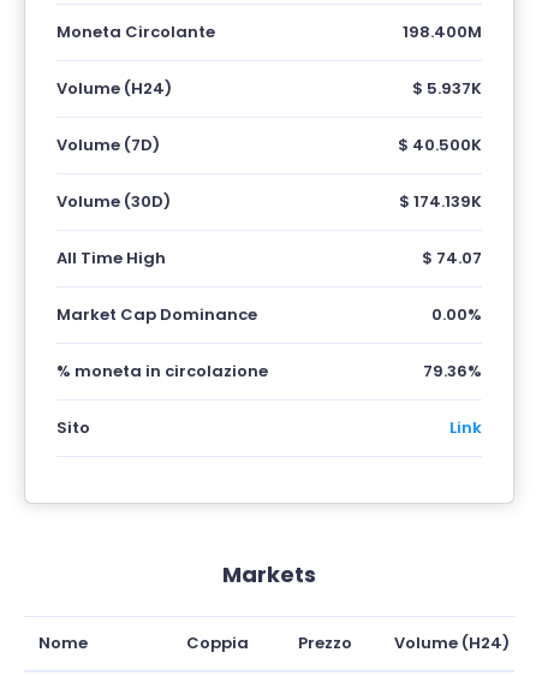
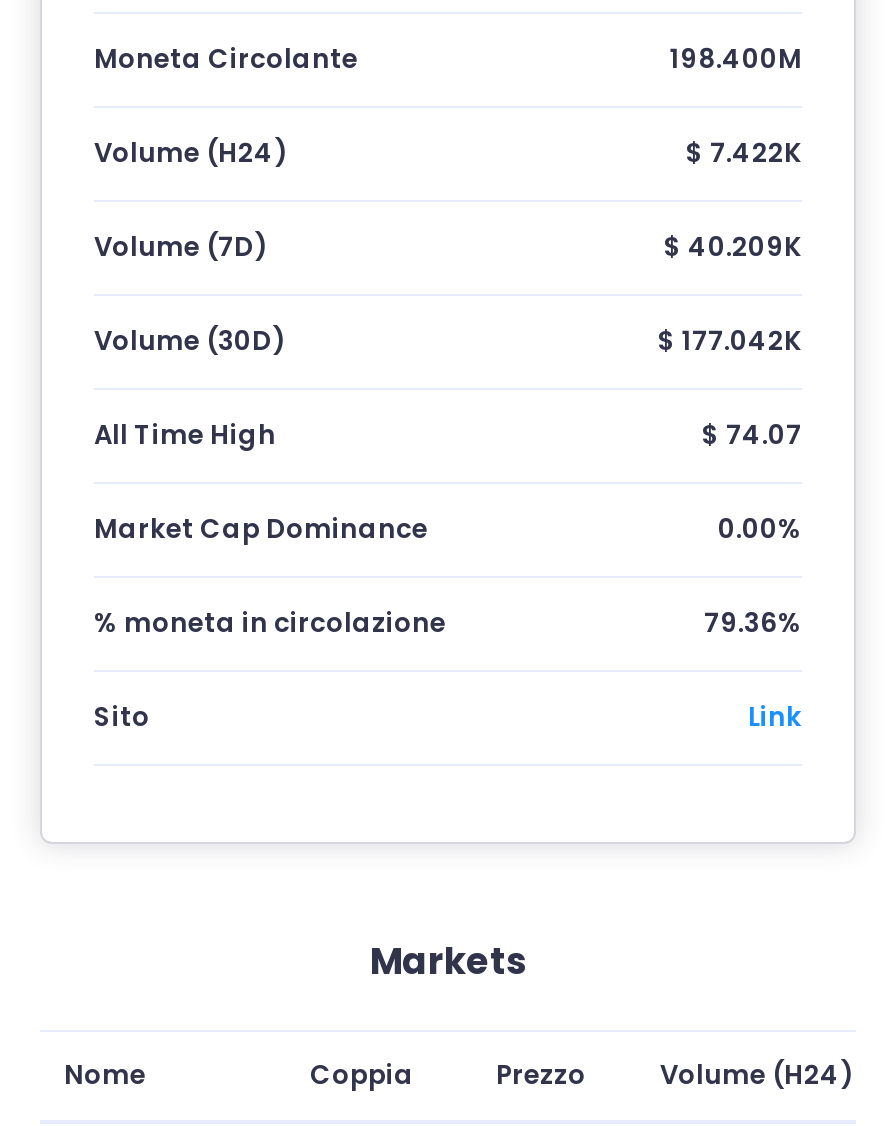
- $ 5.937K
+ $ 7.422K

- $ 40.500K
+ $ 40.209K

- $ 174.139K
+ $ 177.042K
